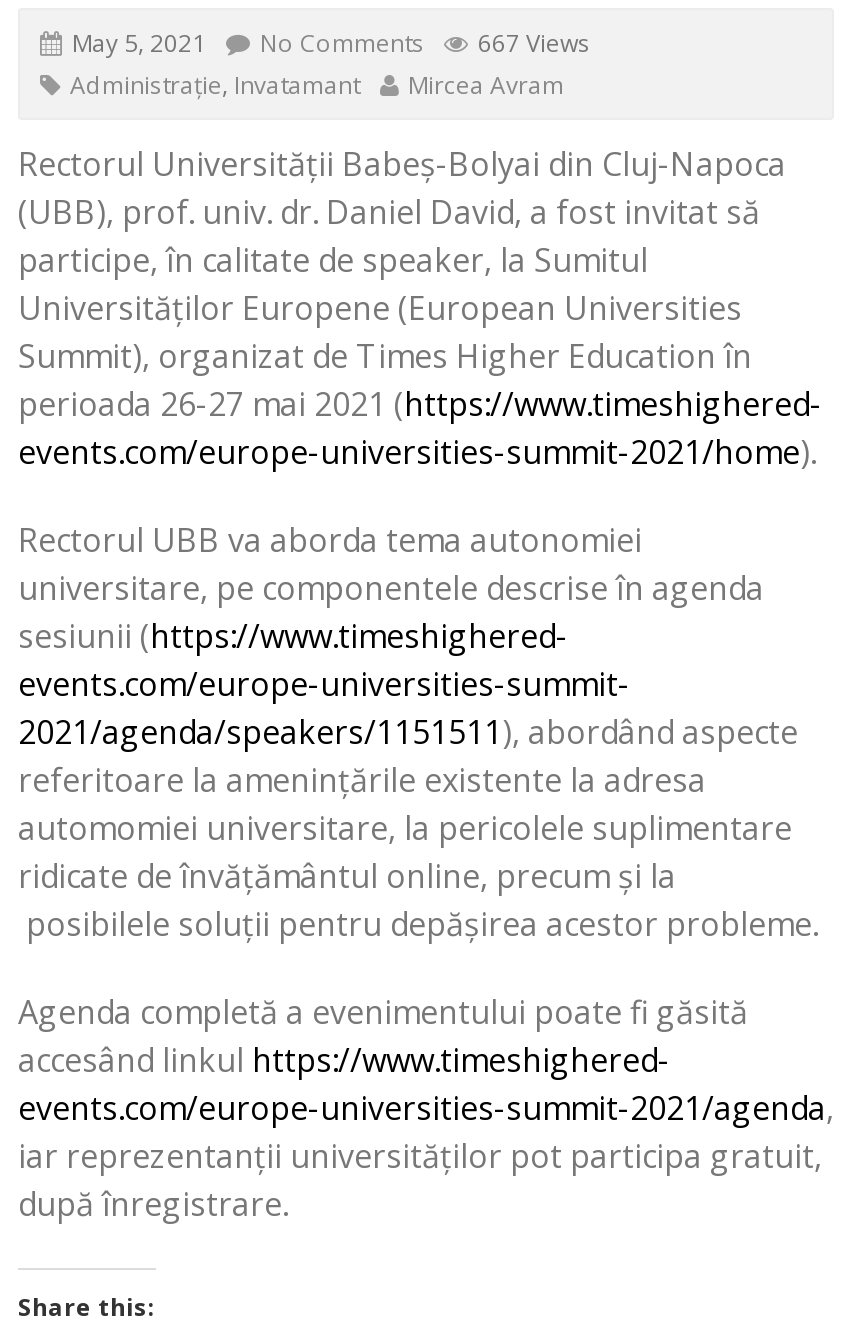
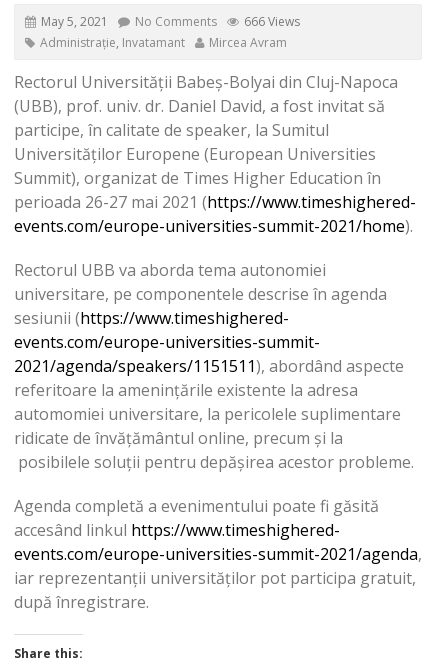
- May 5, 2021 No Comments 667 Views
+ May 5, 2021 No Comments 666 Views
